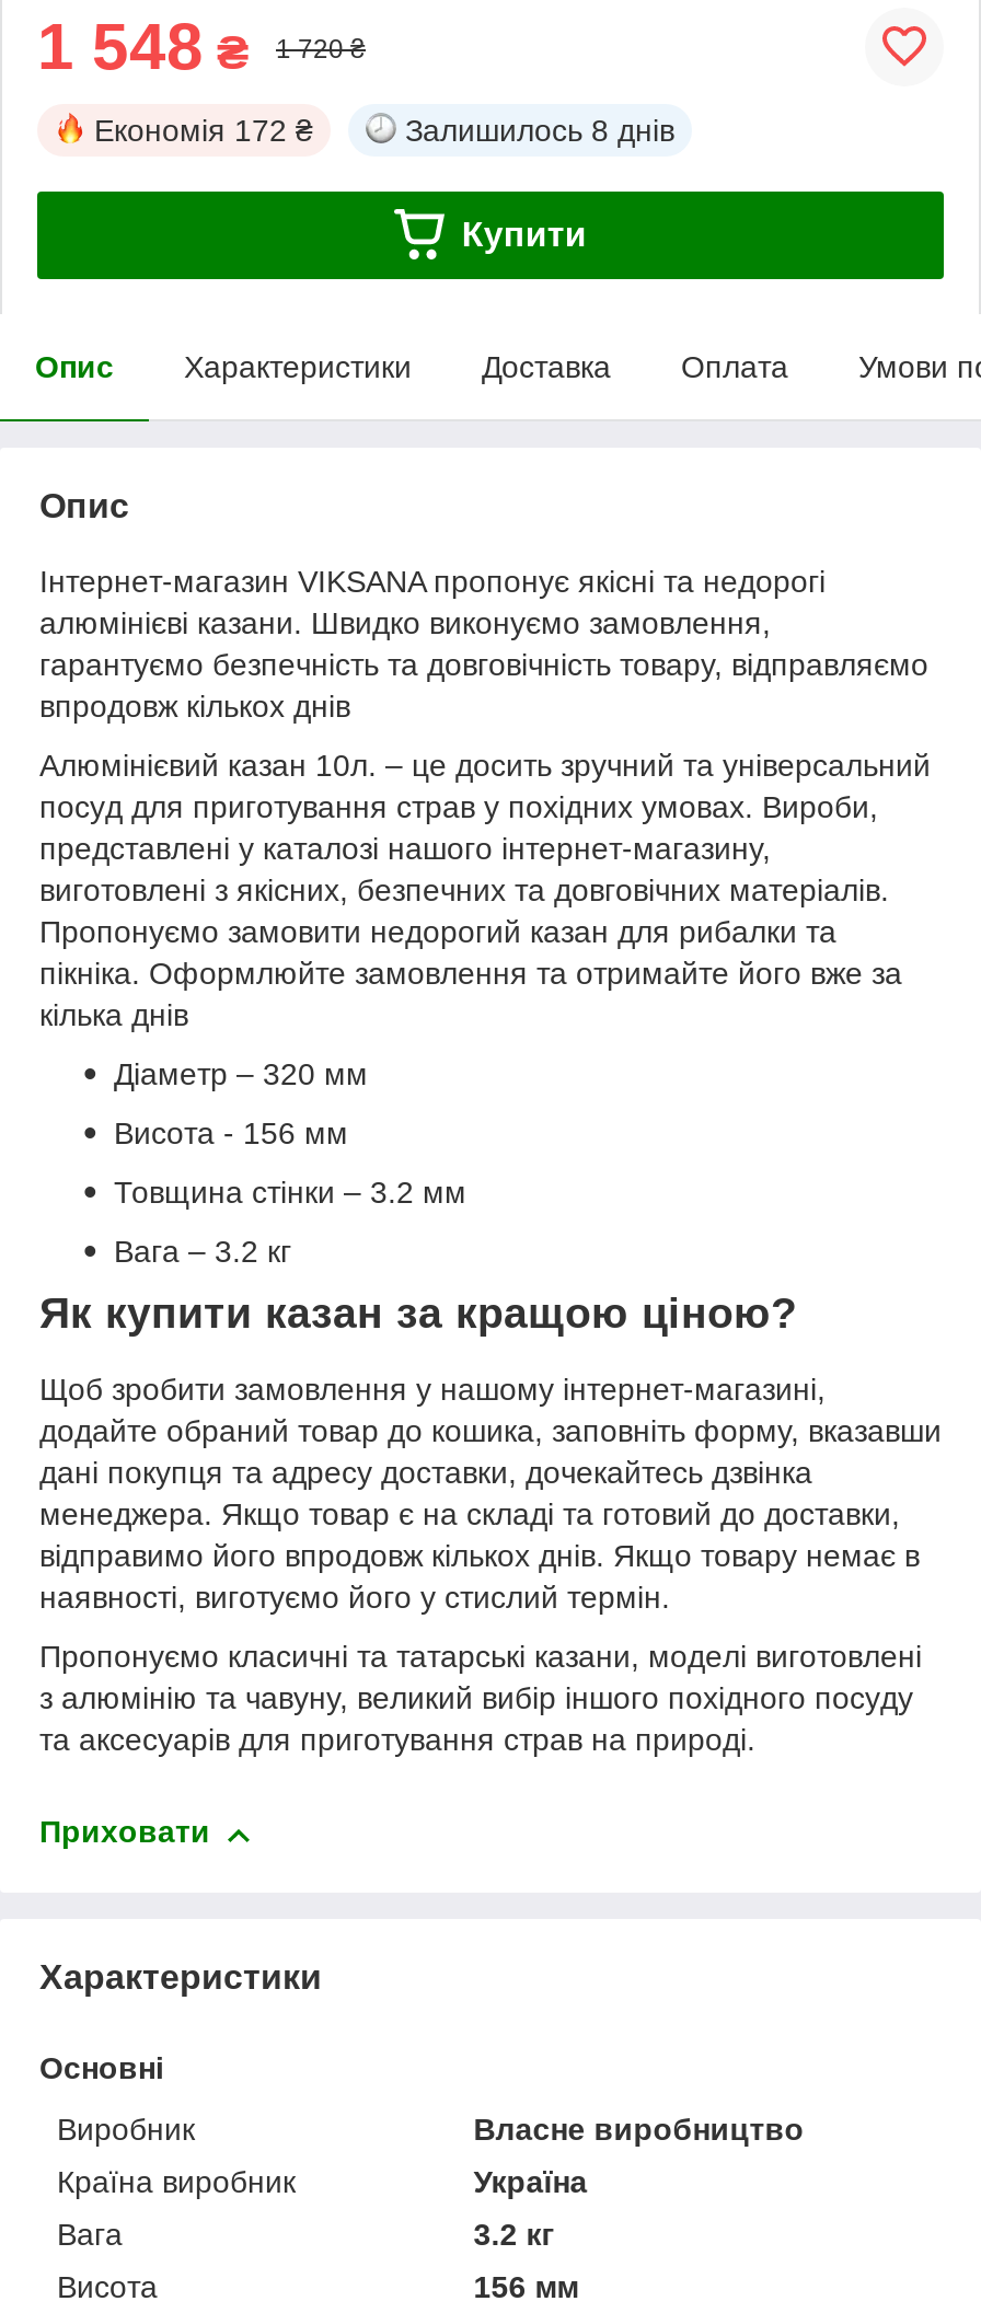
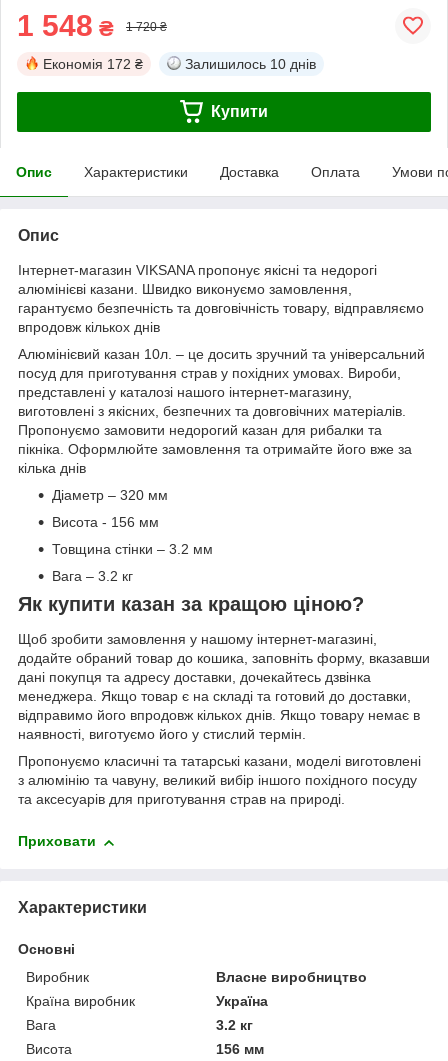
- Залишилось 8 днів
+ Залишилось 10 днів
